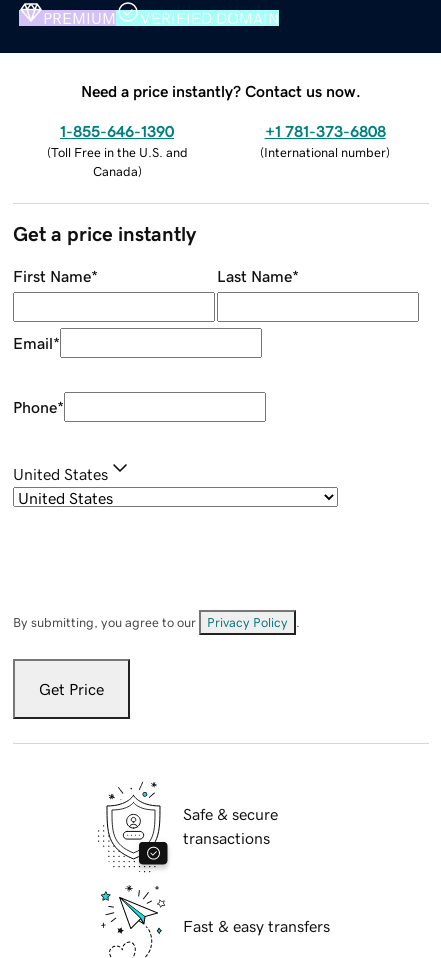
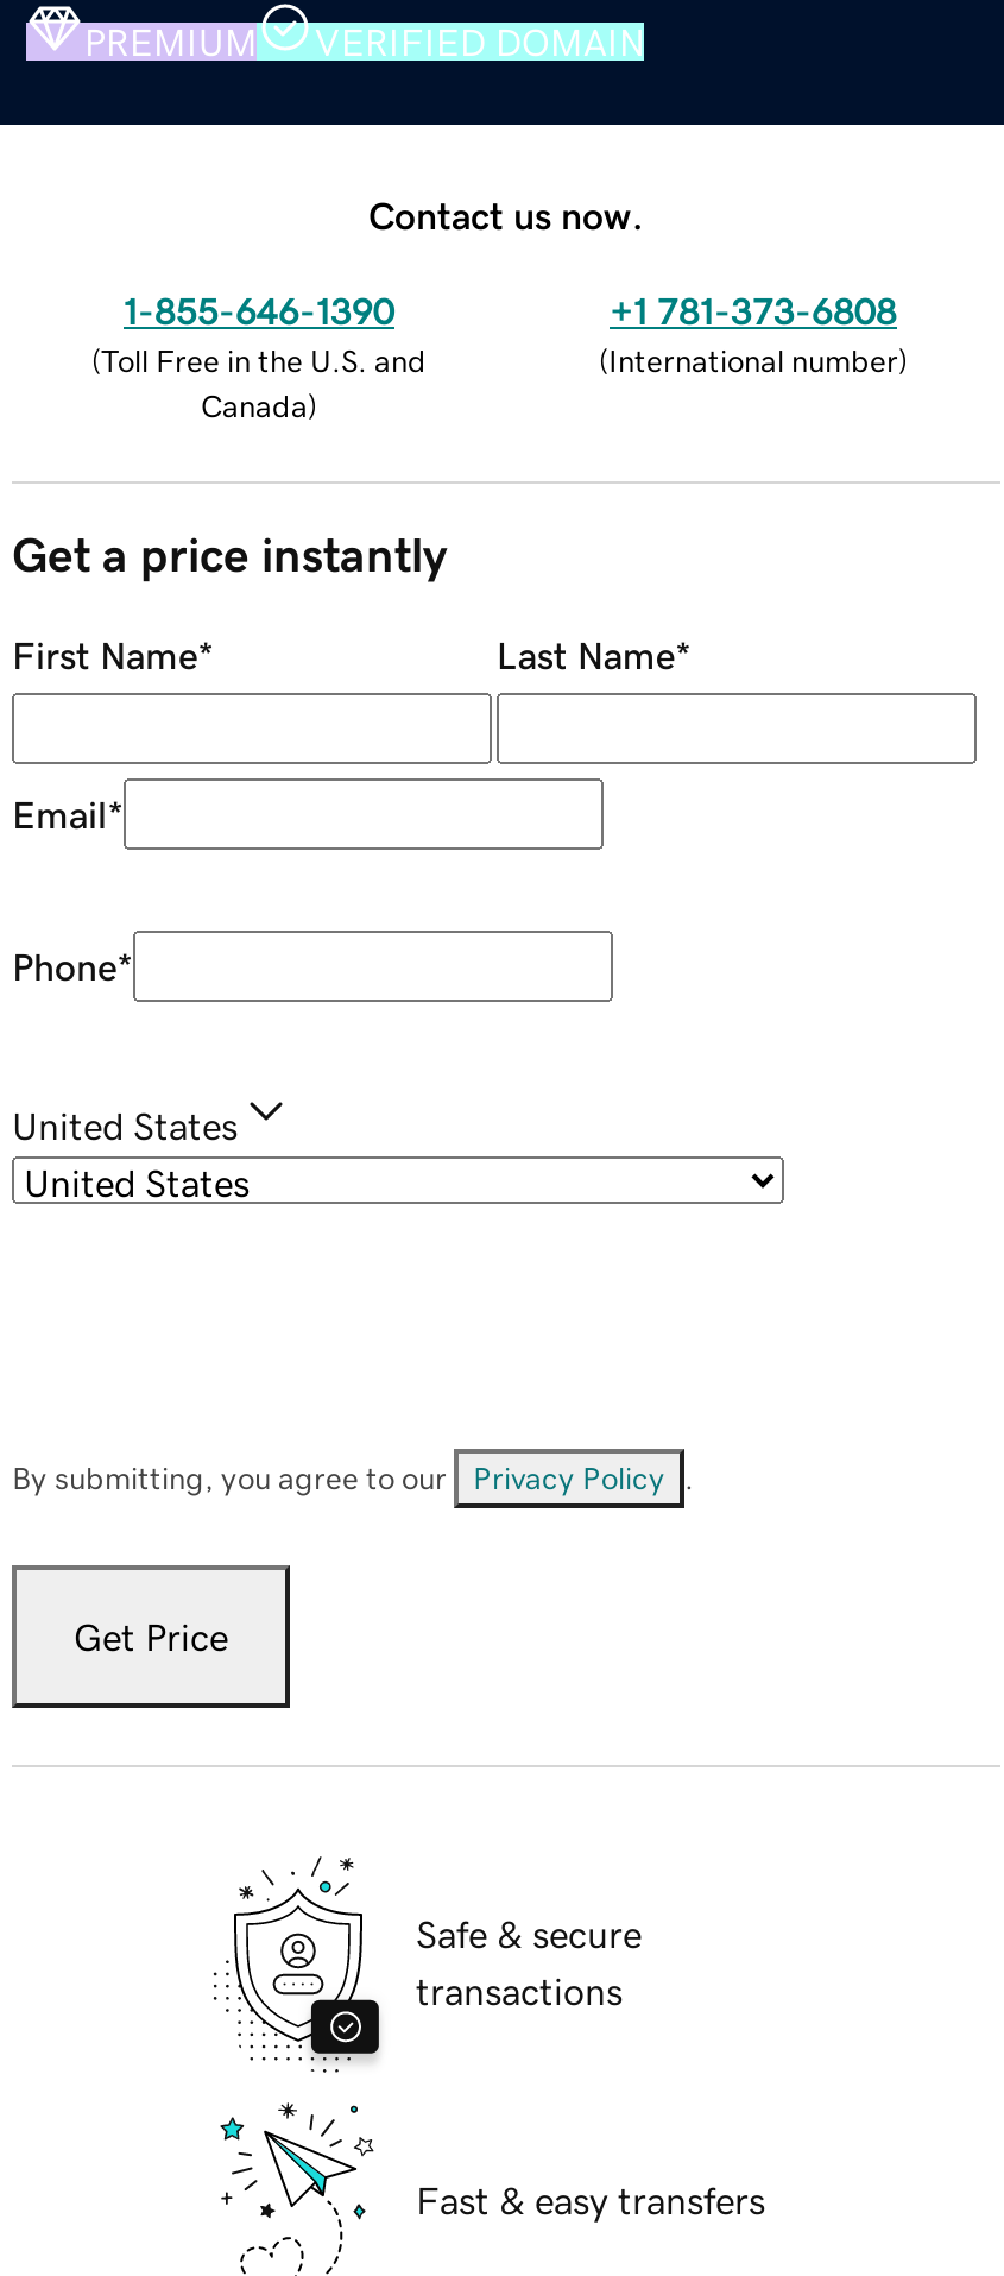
- Need a price instantly? Contact us now.
+ Contact us now.
